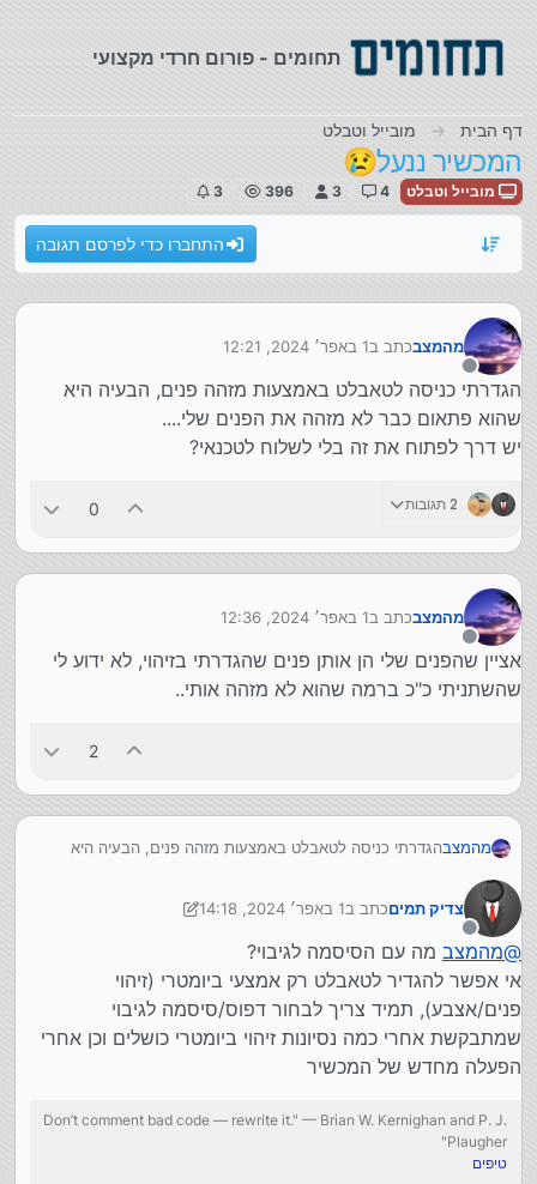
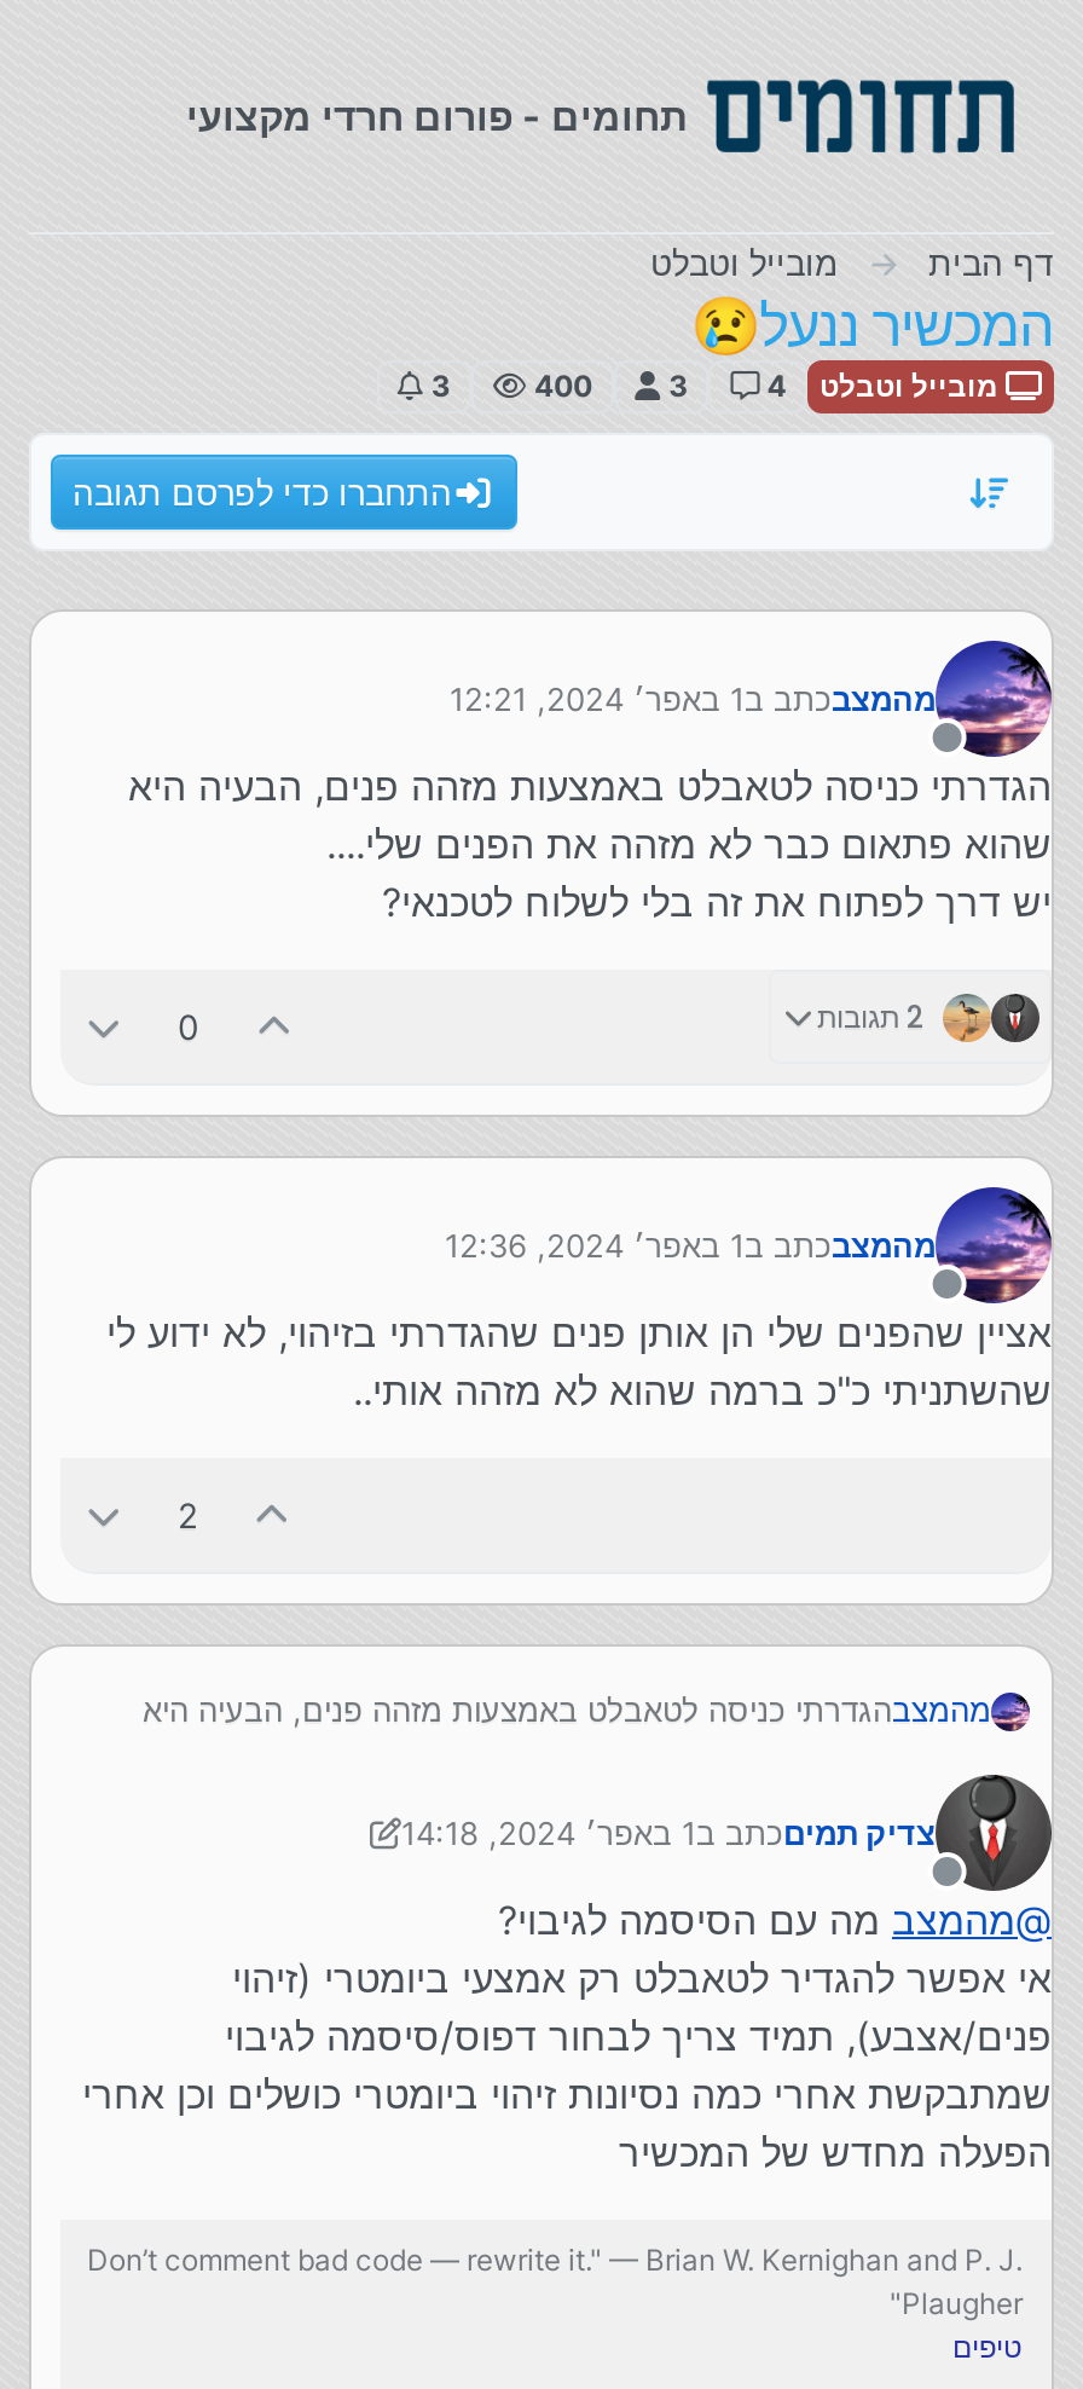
- 396
+ 400
